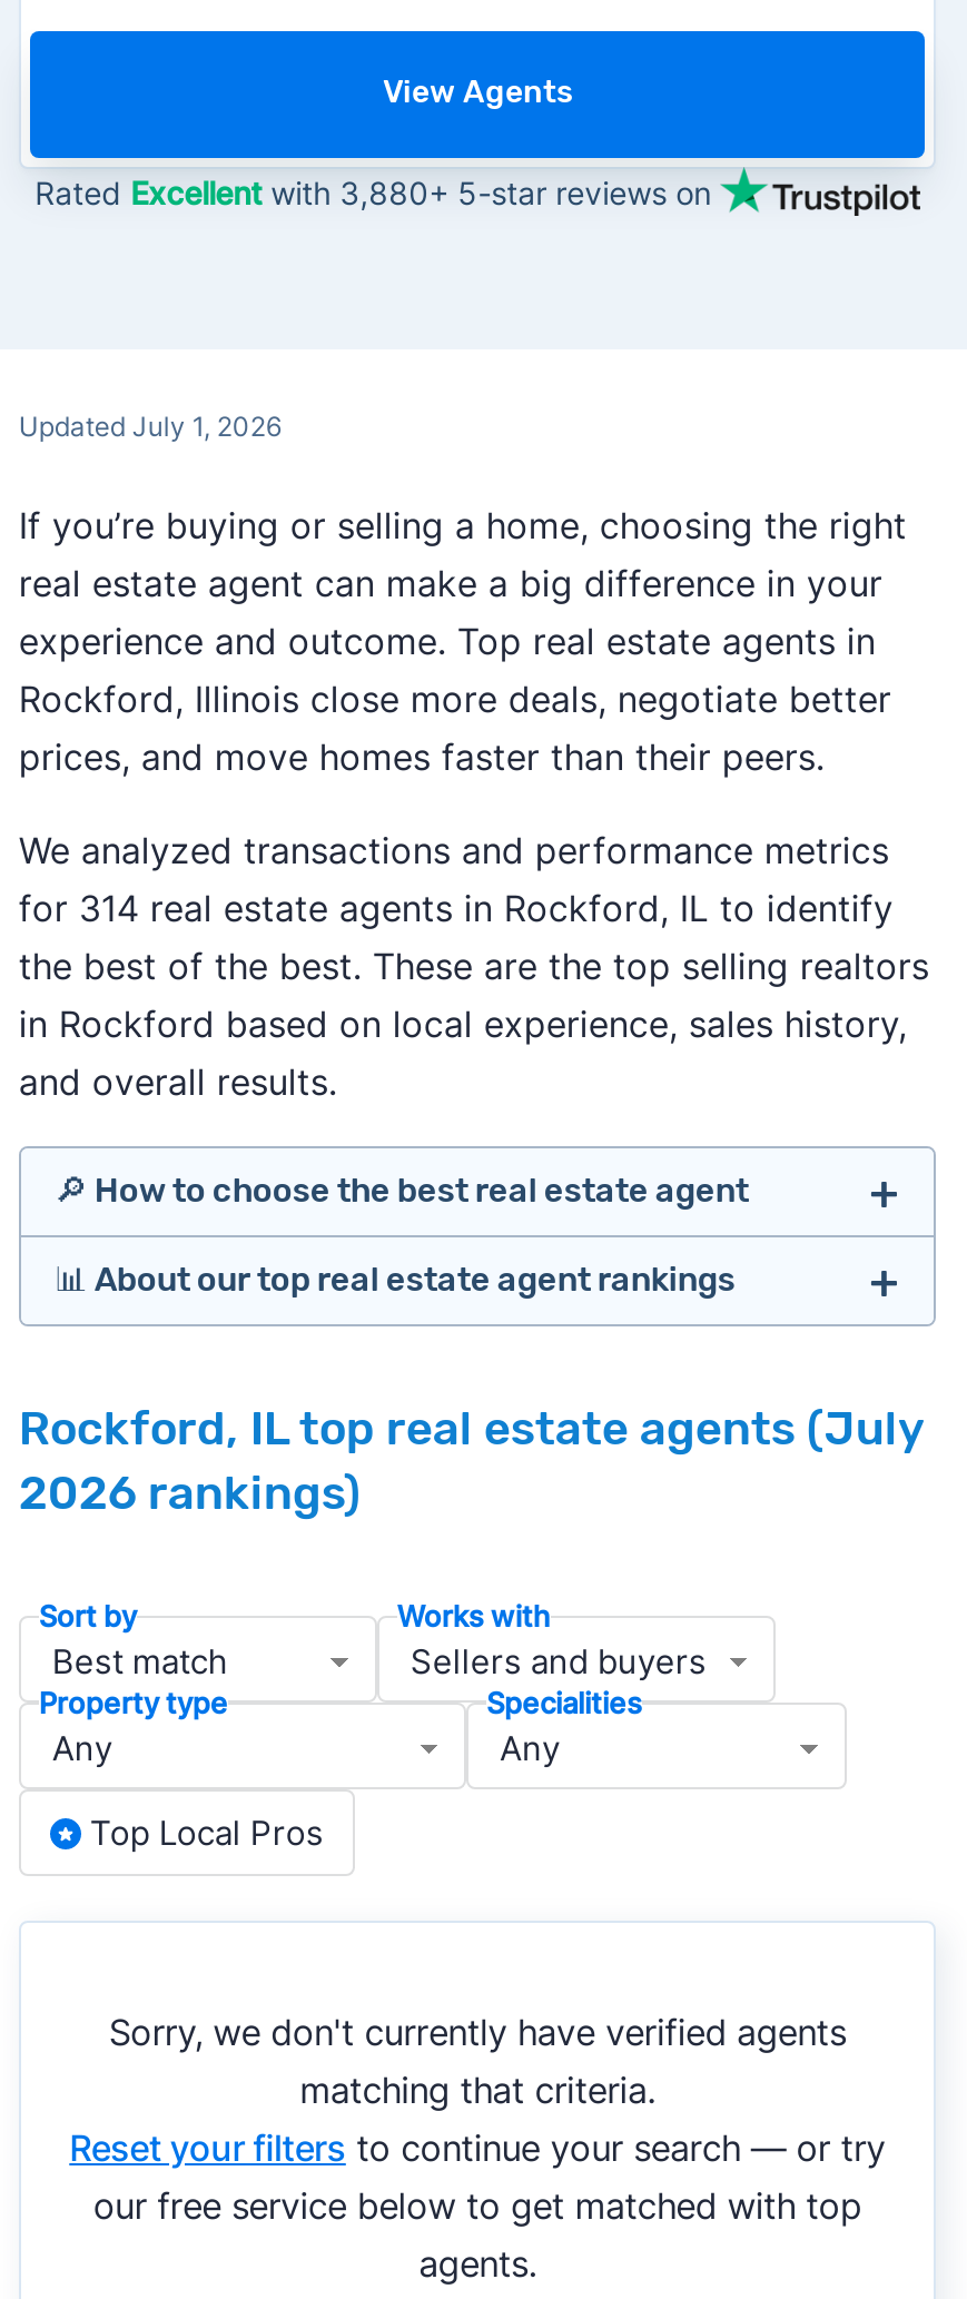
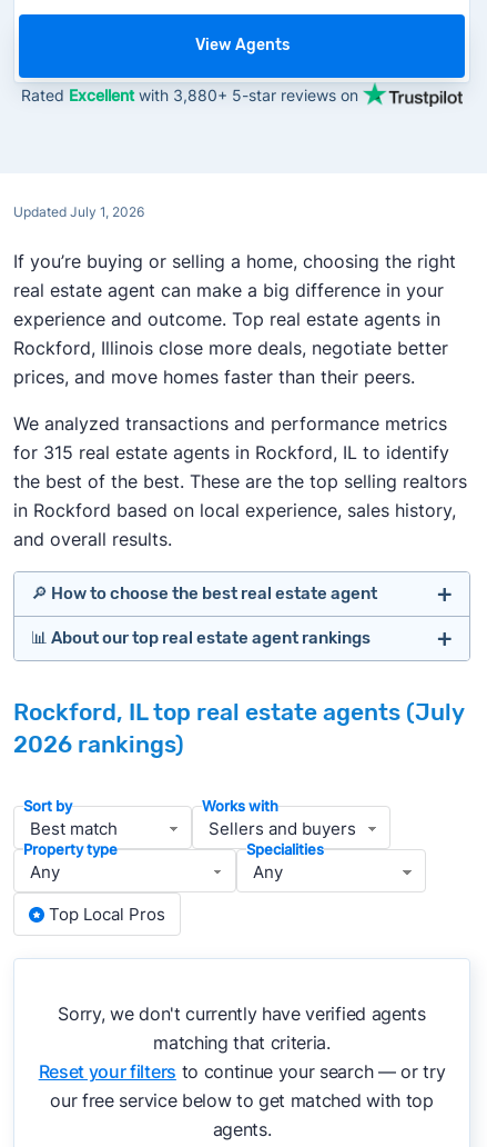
- for 314 real estate agents in Rockford, IL to identify
+ for 315 real estate agents in Rockford, IL to identify
